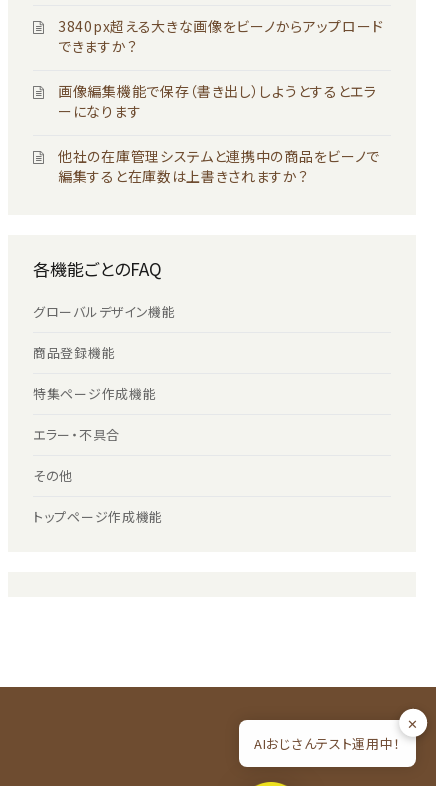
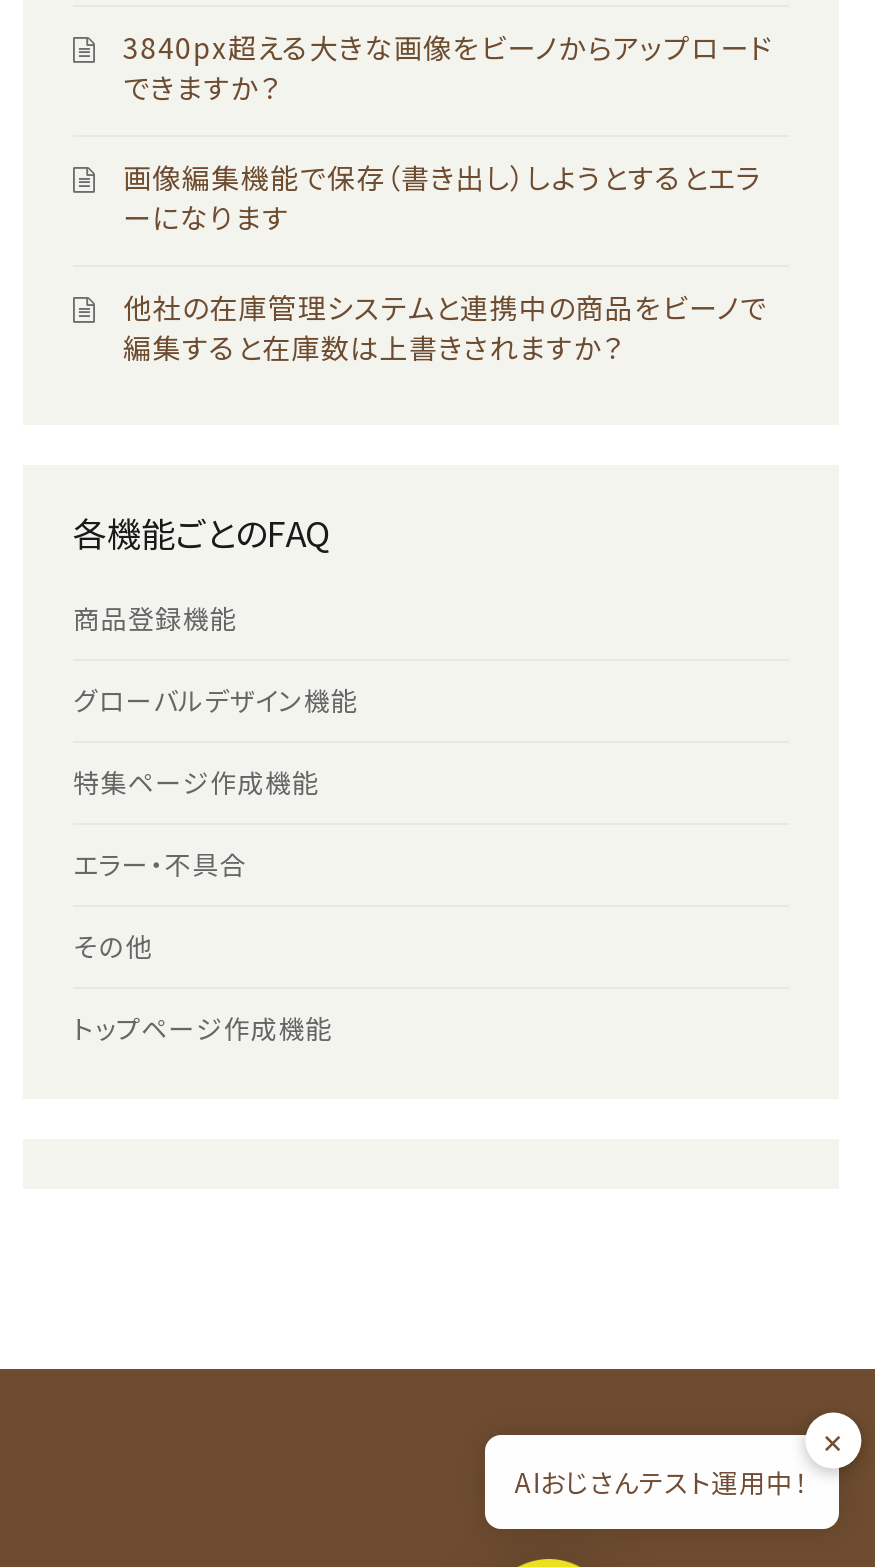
moved down: グローバルデザイン機能

moved up: 商品登録機能
